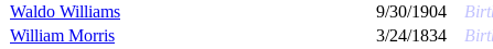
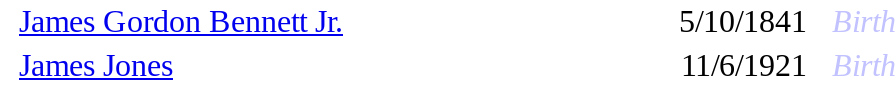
- Waldo Williams
- 9/30/1904
+ James Gordon Bennett Jr.
+ 5/10/1841

- William Morris
- 3/24/1834
+ James Jones
+ 11/6/1921
